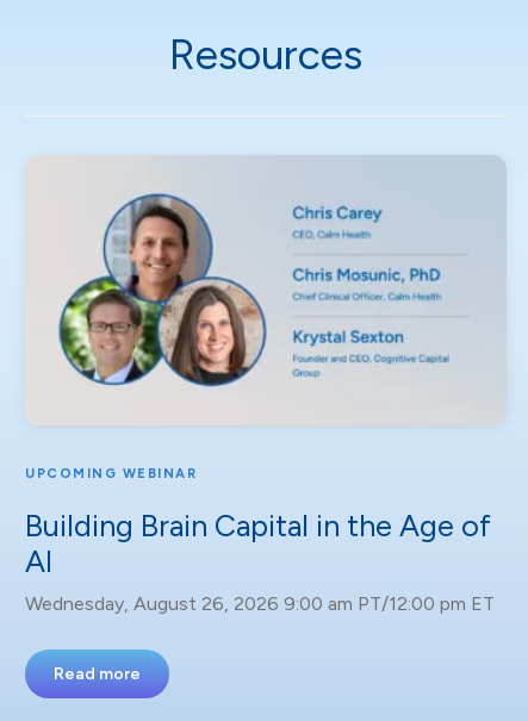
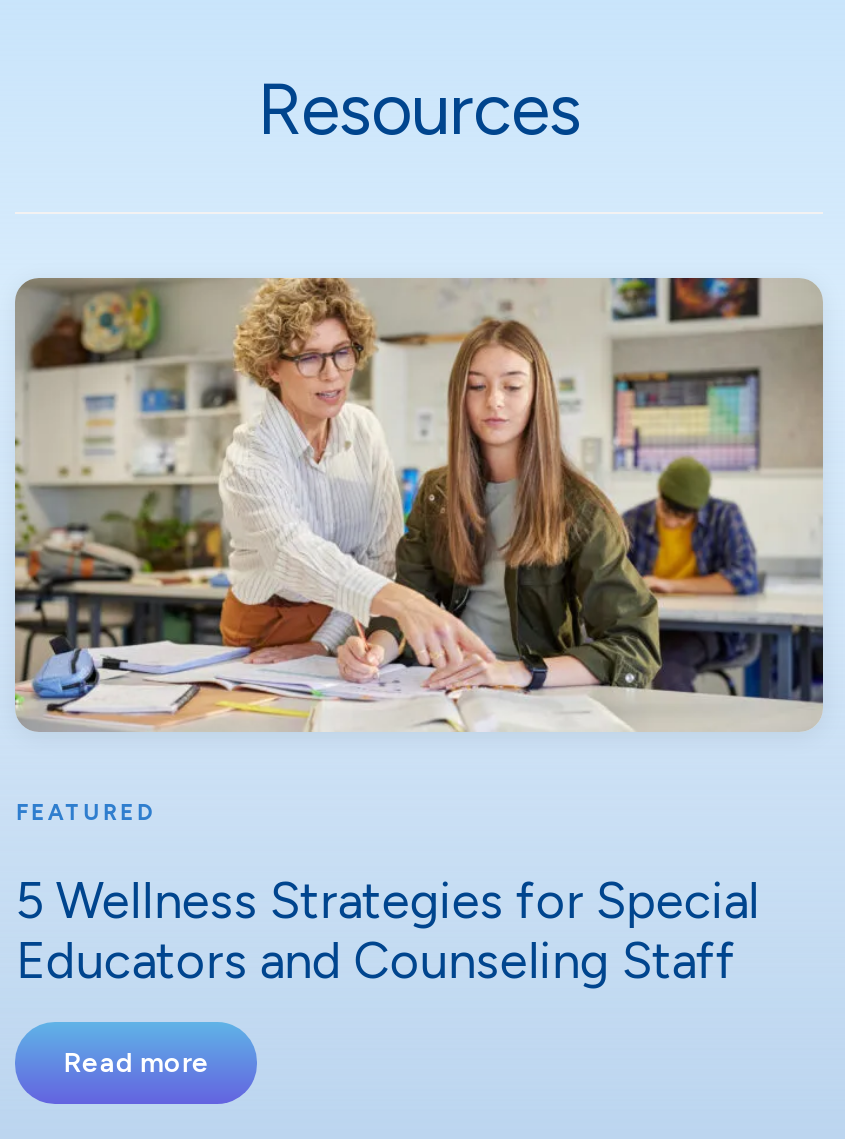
- [image]
- UPCOMING WEBINAR
+ [image]
+ FEATURED

- Building Brain Capital in the Age of
- AI
- Wednesday, August 26, 2026 9:00 am PT/12:00 pm ET
+ 5 Wellness Strategies for Special
+ Educators and Counseling Staff
